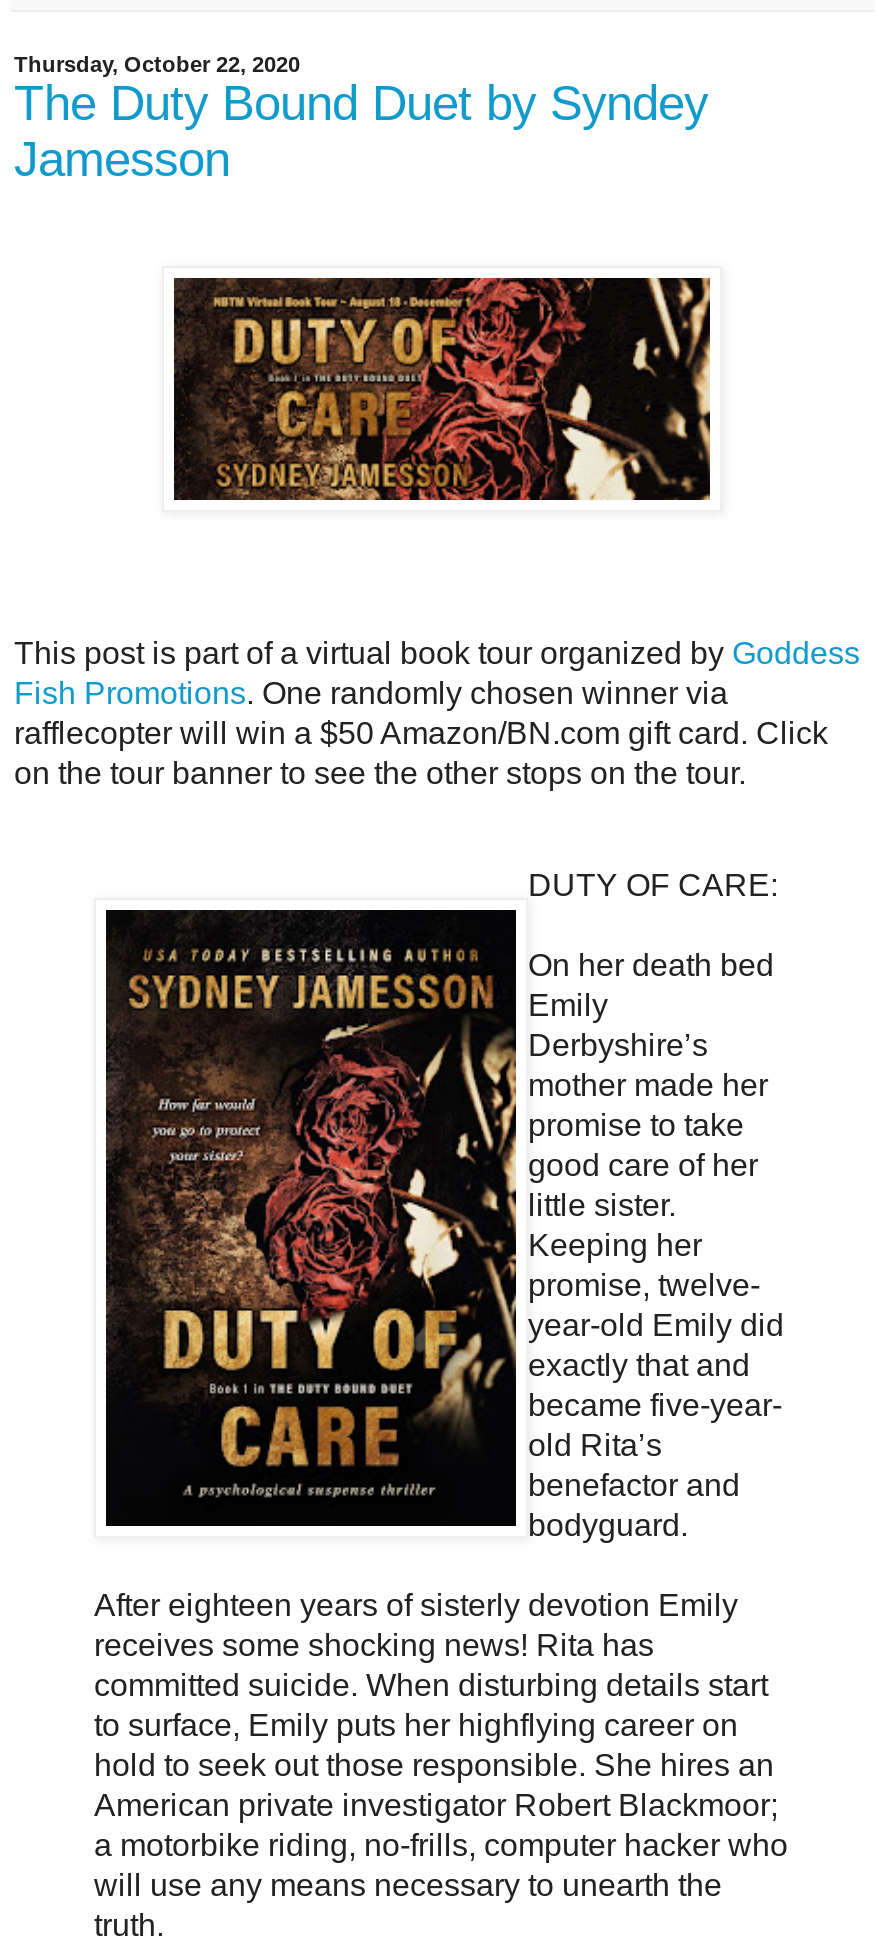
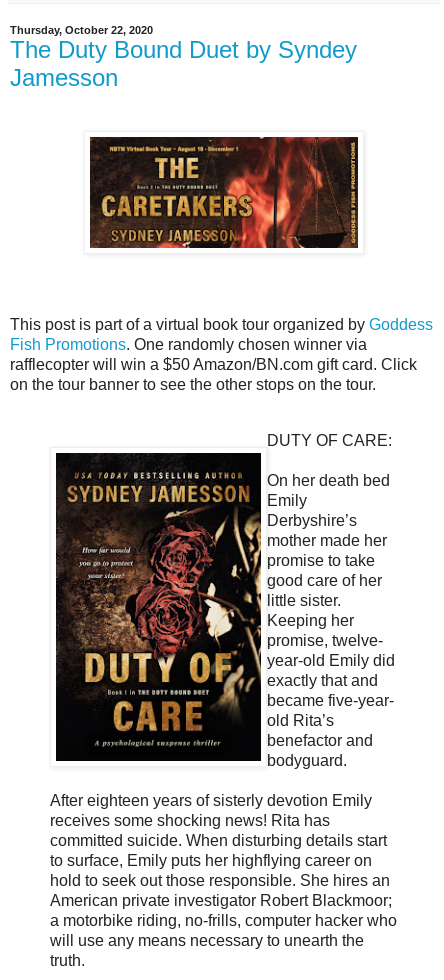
- [image]
+ [image]
